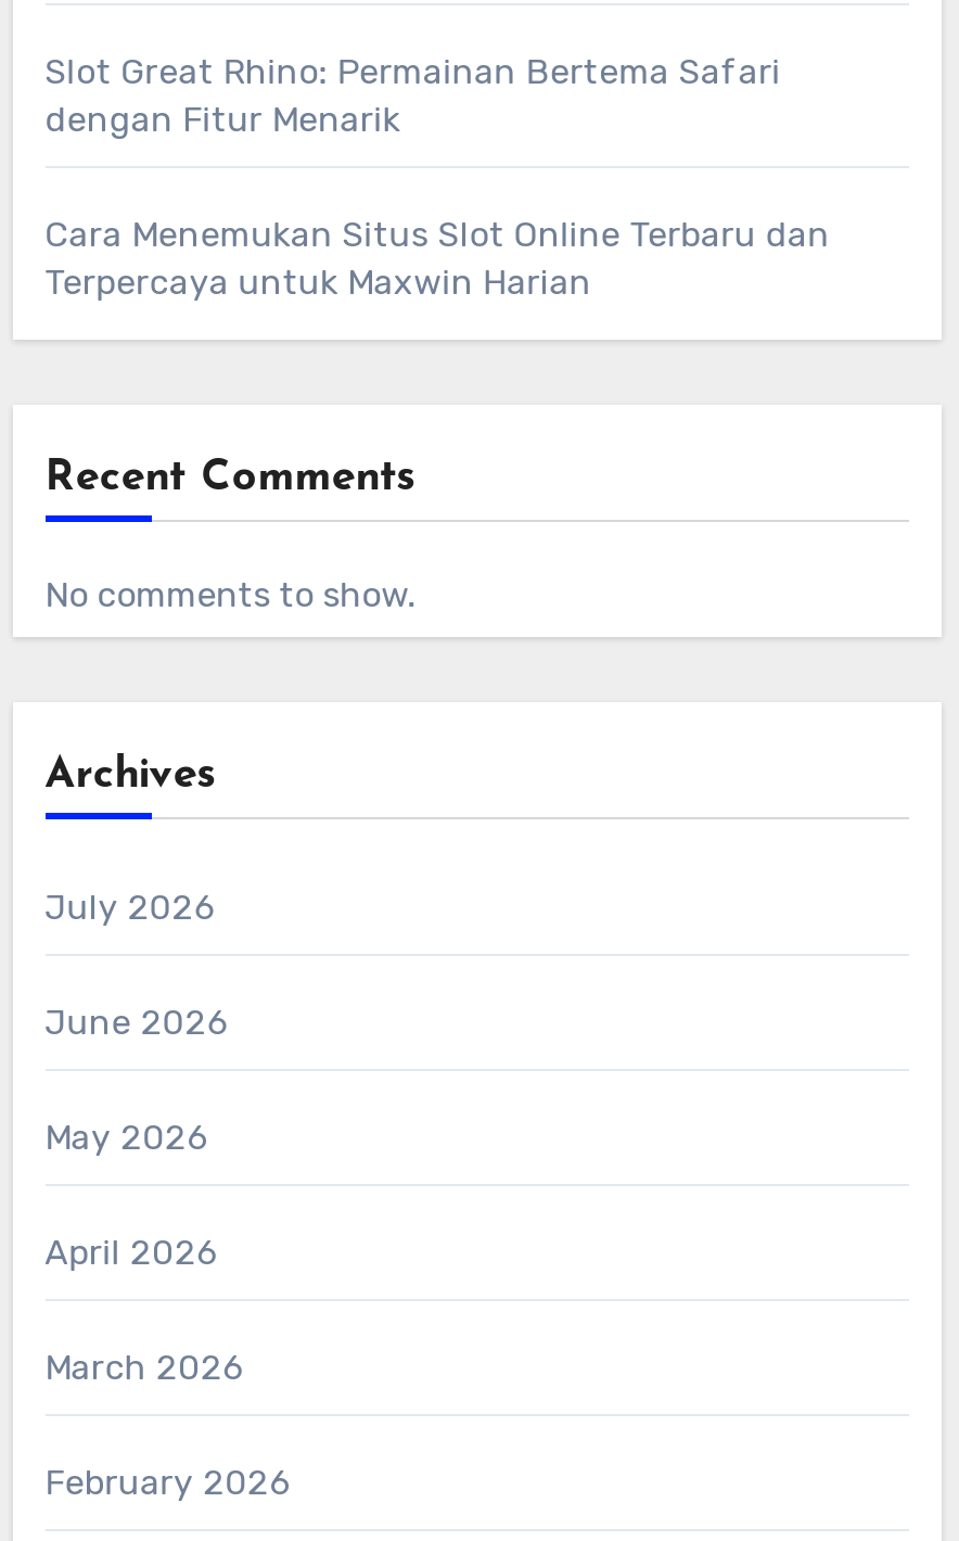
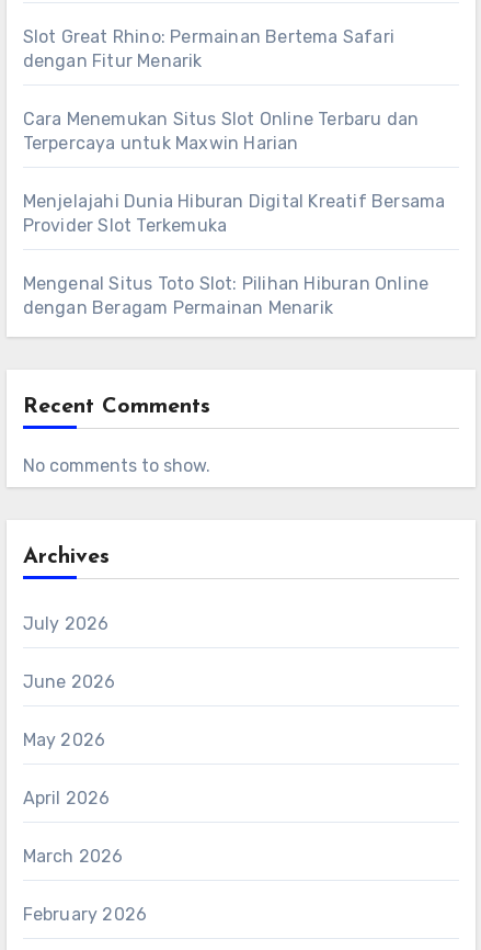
+ Menjelajahi Dunia Hiburan Digital Kreatif Bersama
+ Provider Slot Terkemuka
+ Mengenal Situs Toto Slot: Pilihan Hiburan Online
+ dengan Beragam Permainan Menarik
